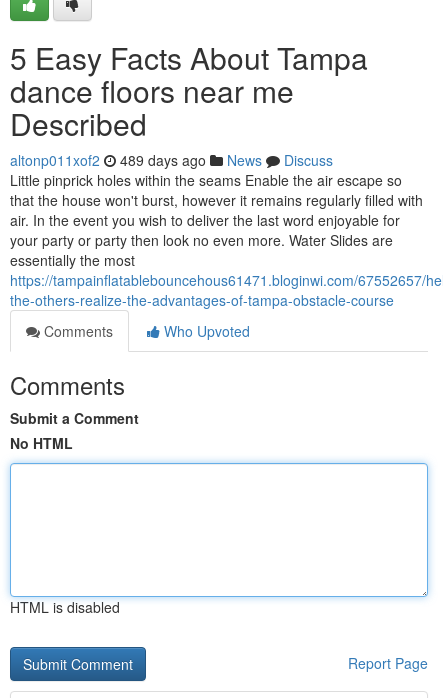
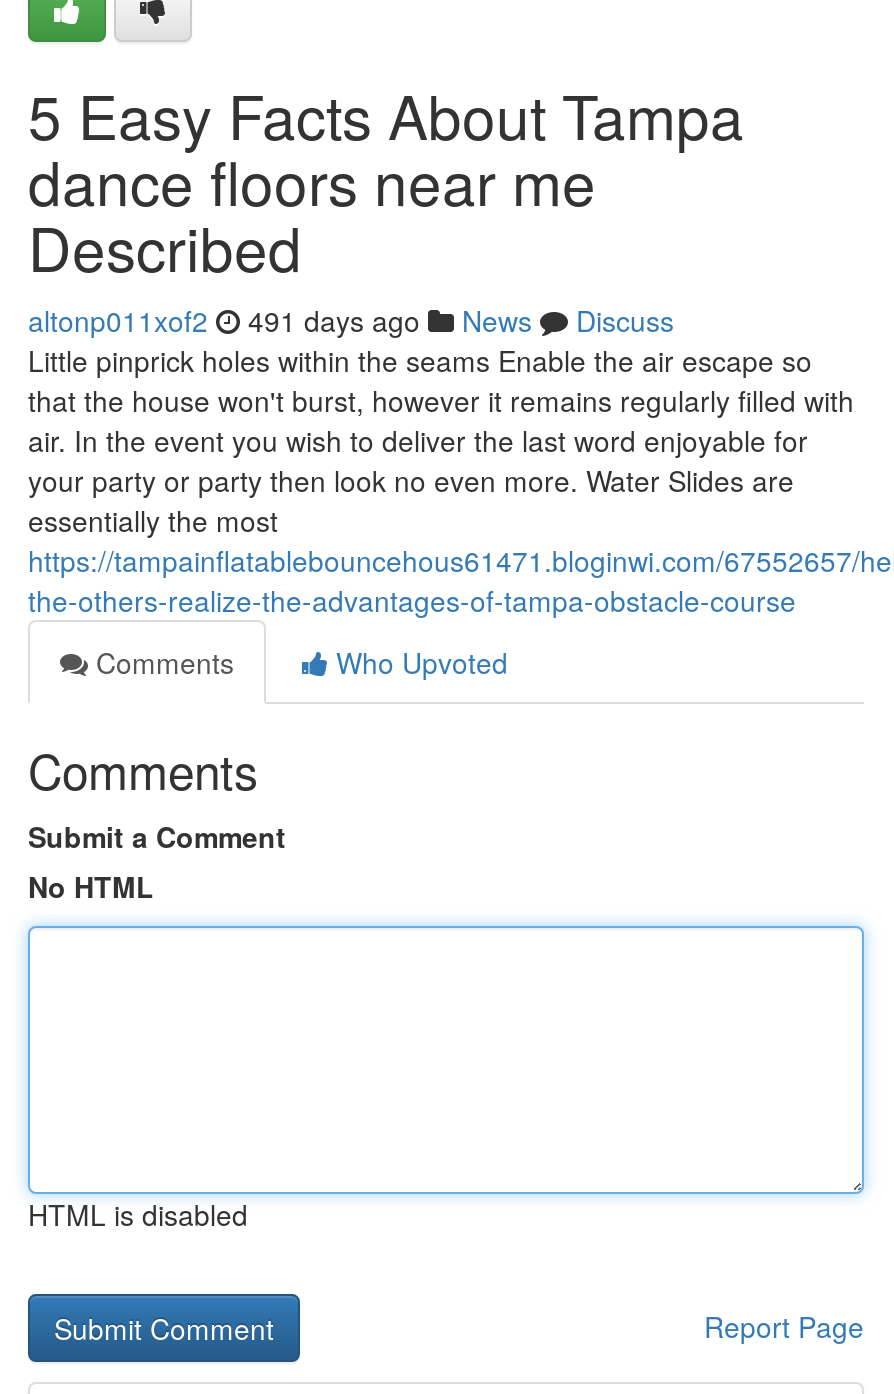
- altonp011xof2 489 days ago News Discuss
+ altonp011xof2 491 days ago News Discuss
